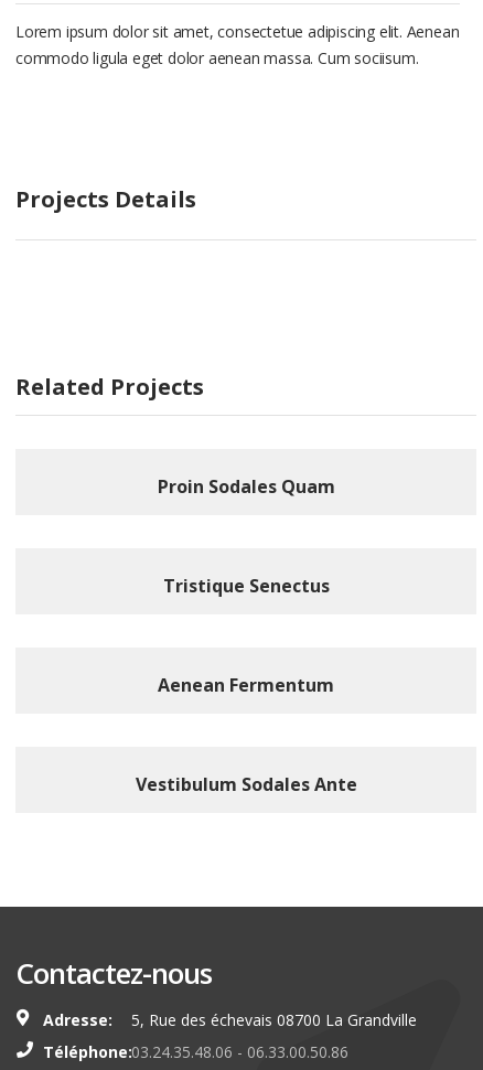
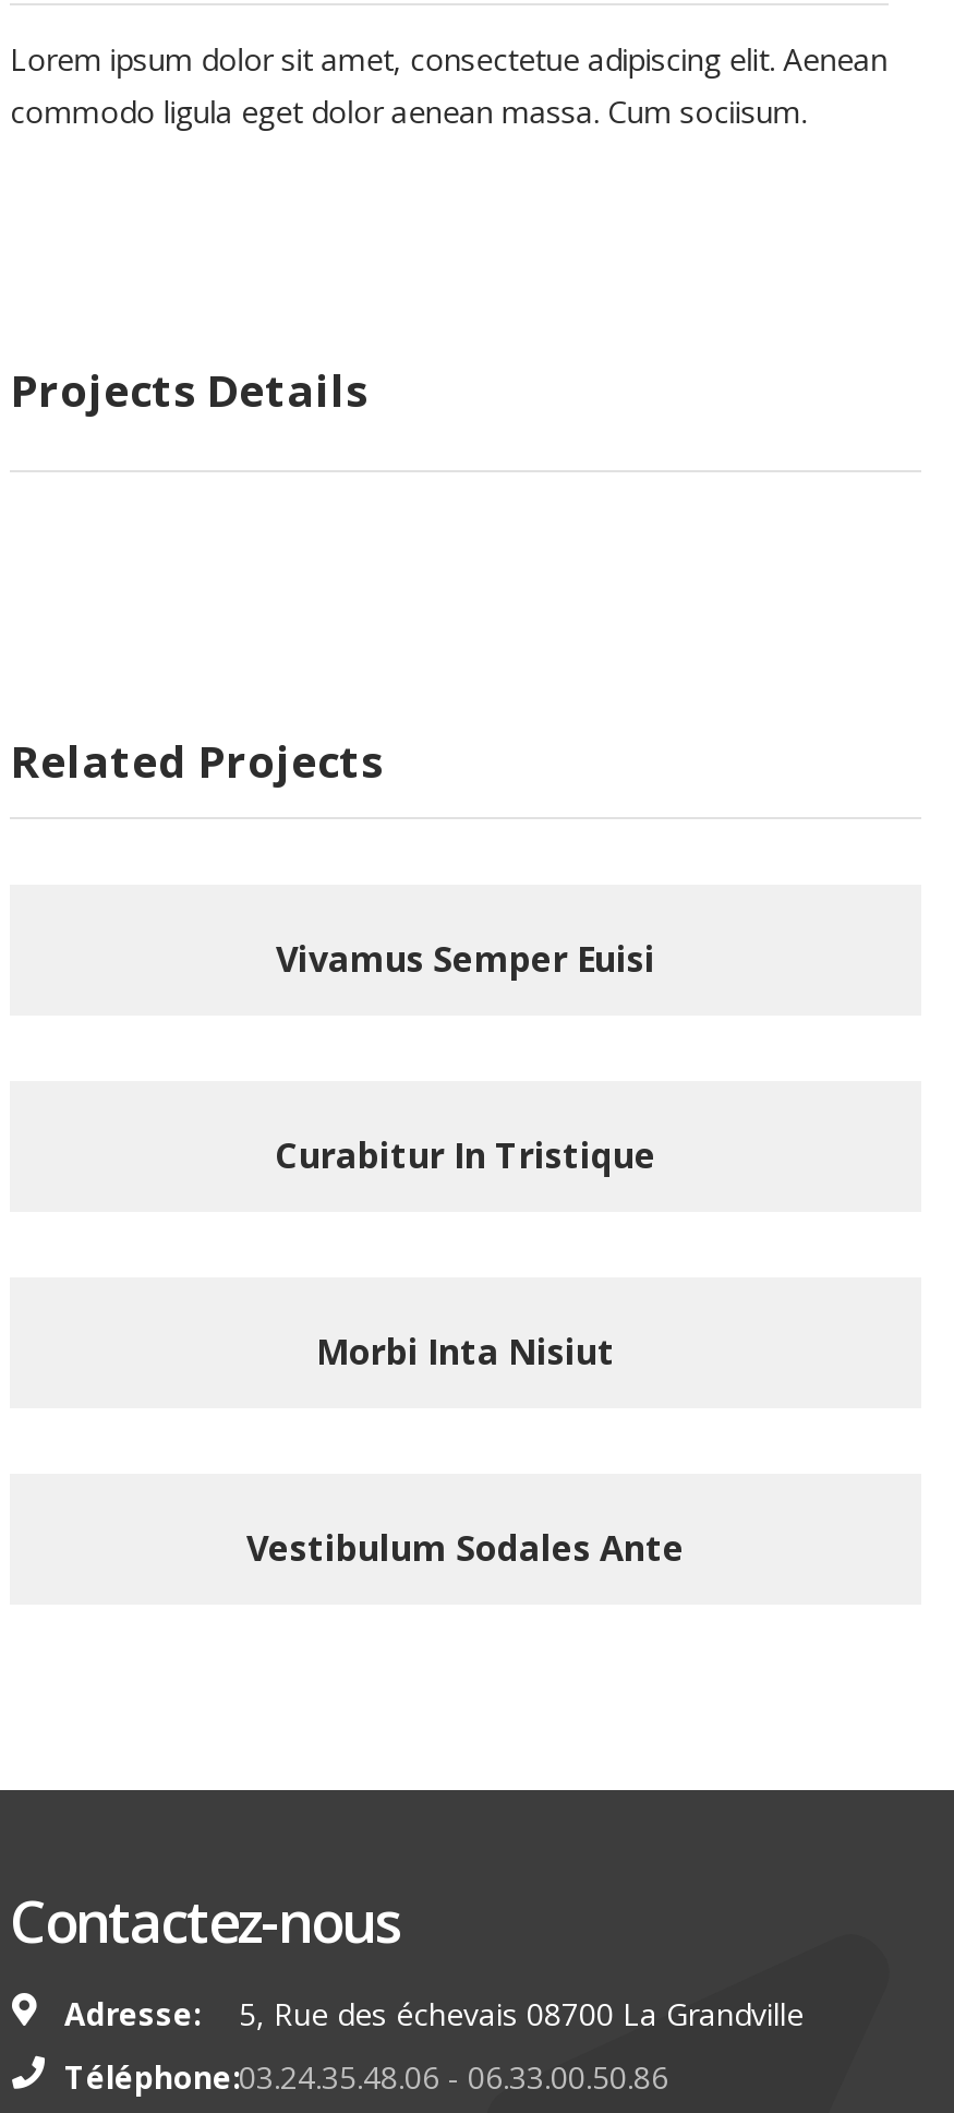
- Proin Sodales Quam
+ Vivamus Semper Euisi

- Tristique Senectus
+ Curabitur In Tristique

- Aenean Fermentum
+ Morbi Inta Nisiut
